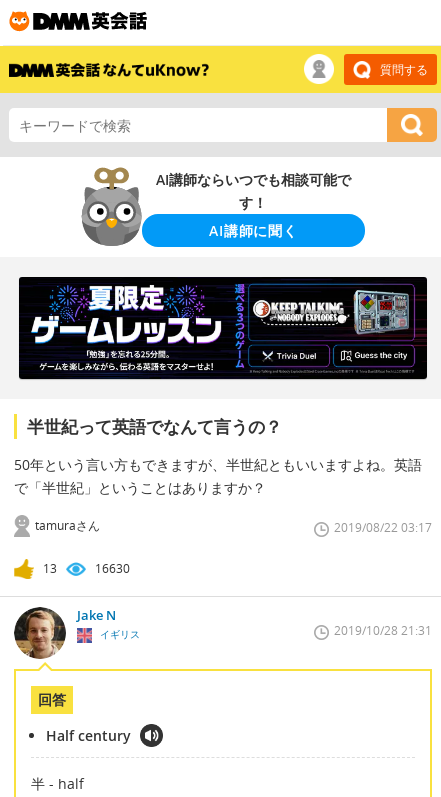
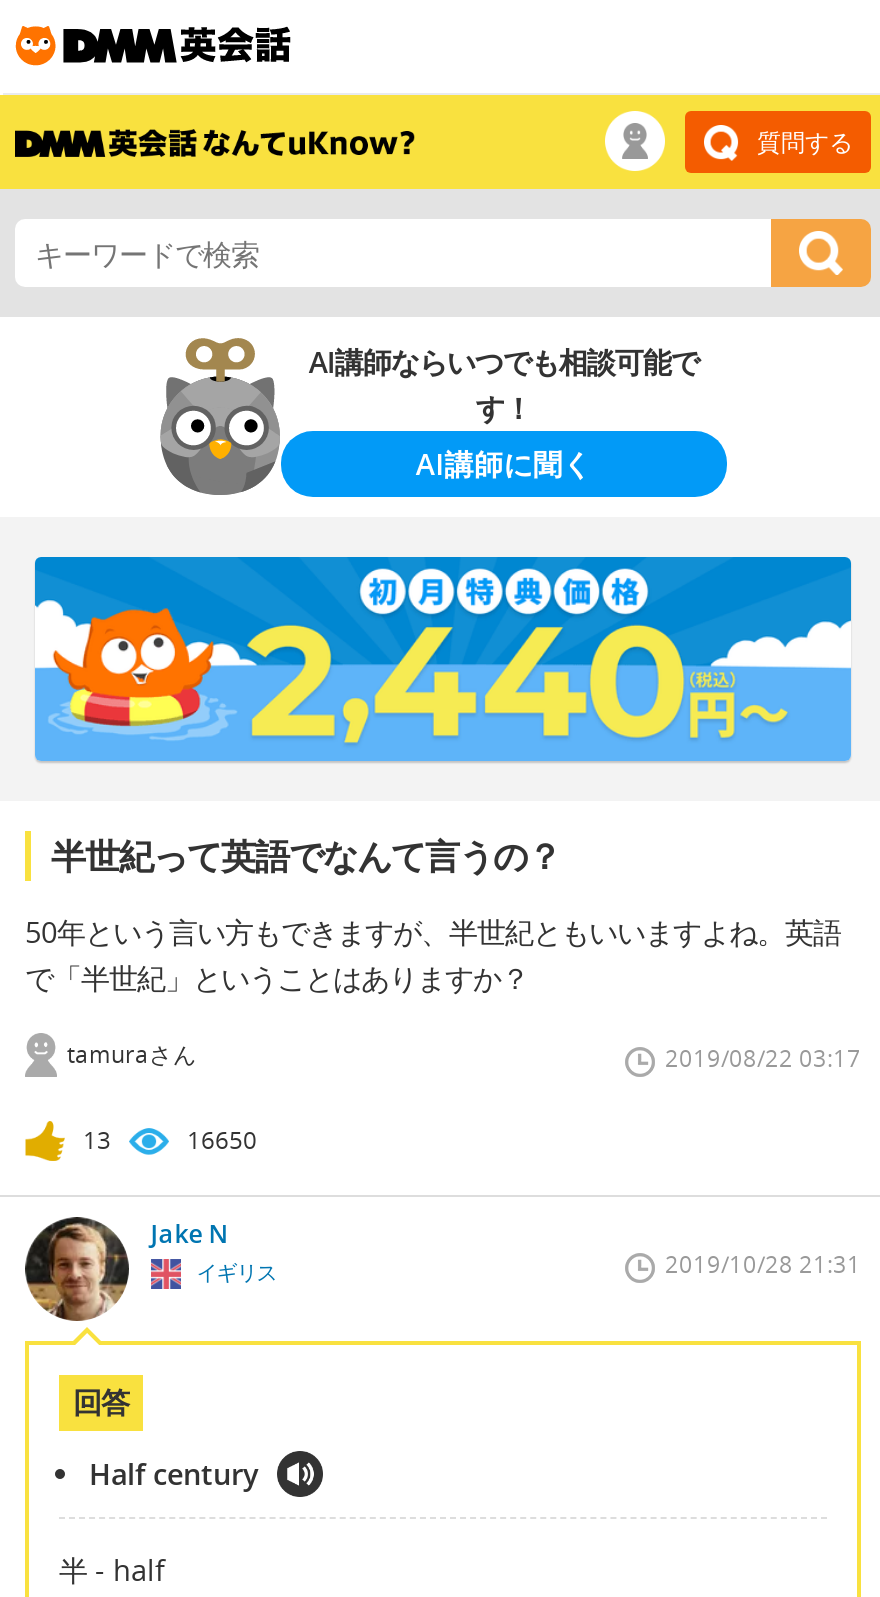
- [image]
+ [image]

- 16630
+ 16650
